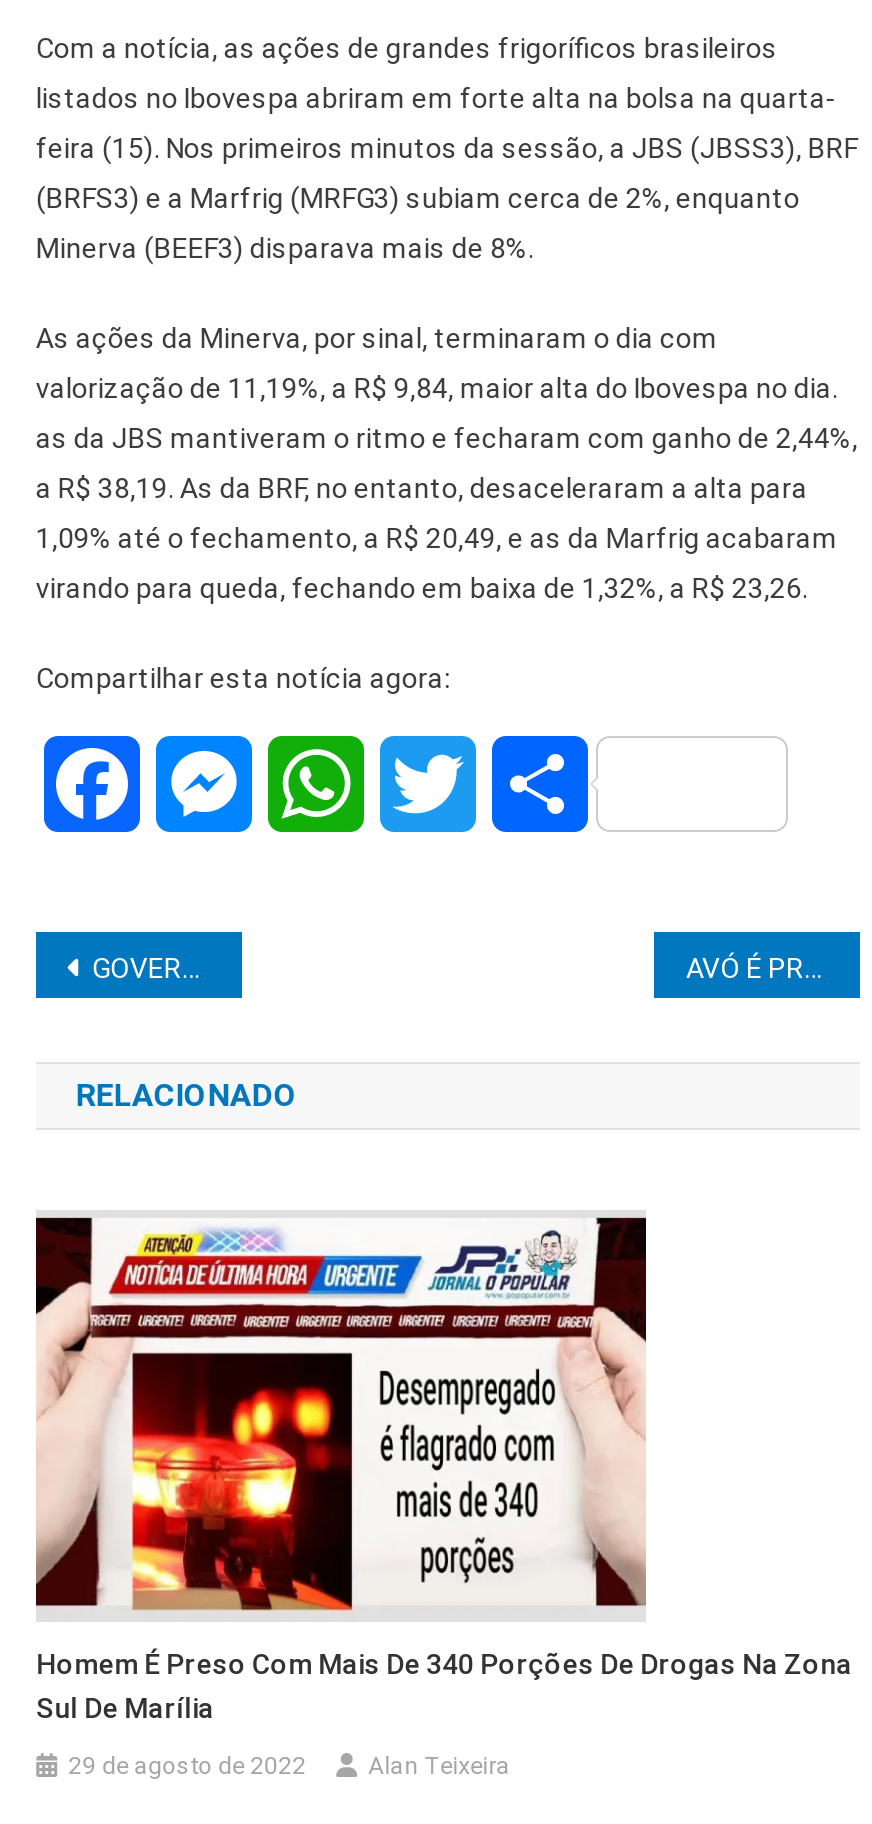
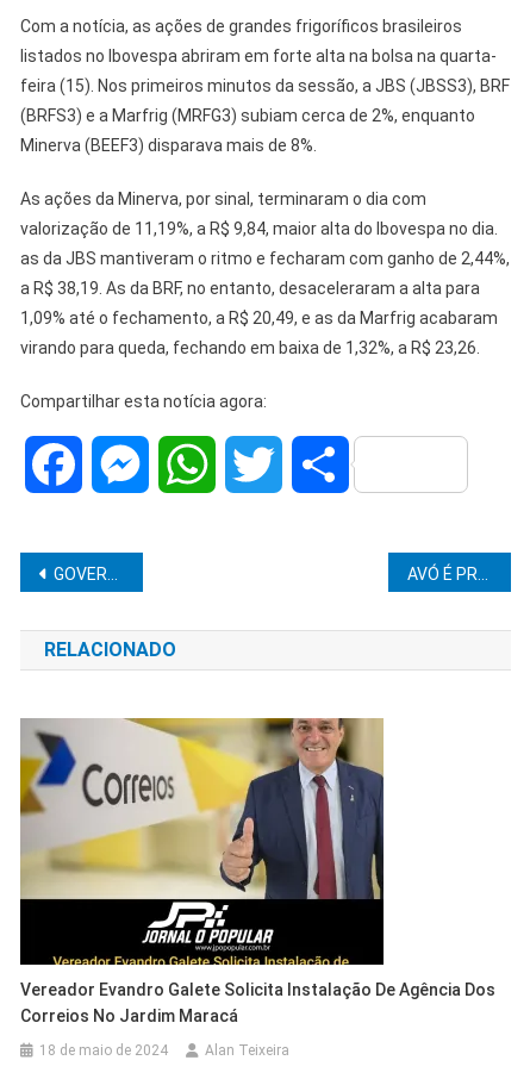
- [image]
- Homem É Preso Com Mais De 340 Porções De Drogas Na Zona
- Sul De Marília
+ [image]
+ Vereador Evandro Galete Solicita Instalação De Agência Dos
+ Correios No Jardim Maracá

- 29 de agosto de 2022
+ 18 de maio de 2024
